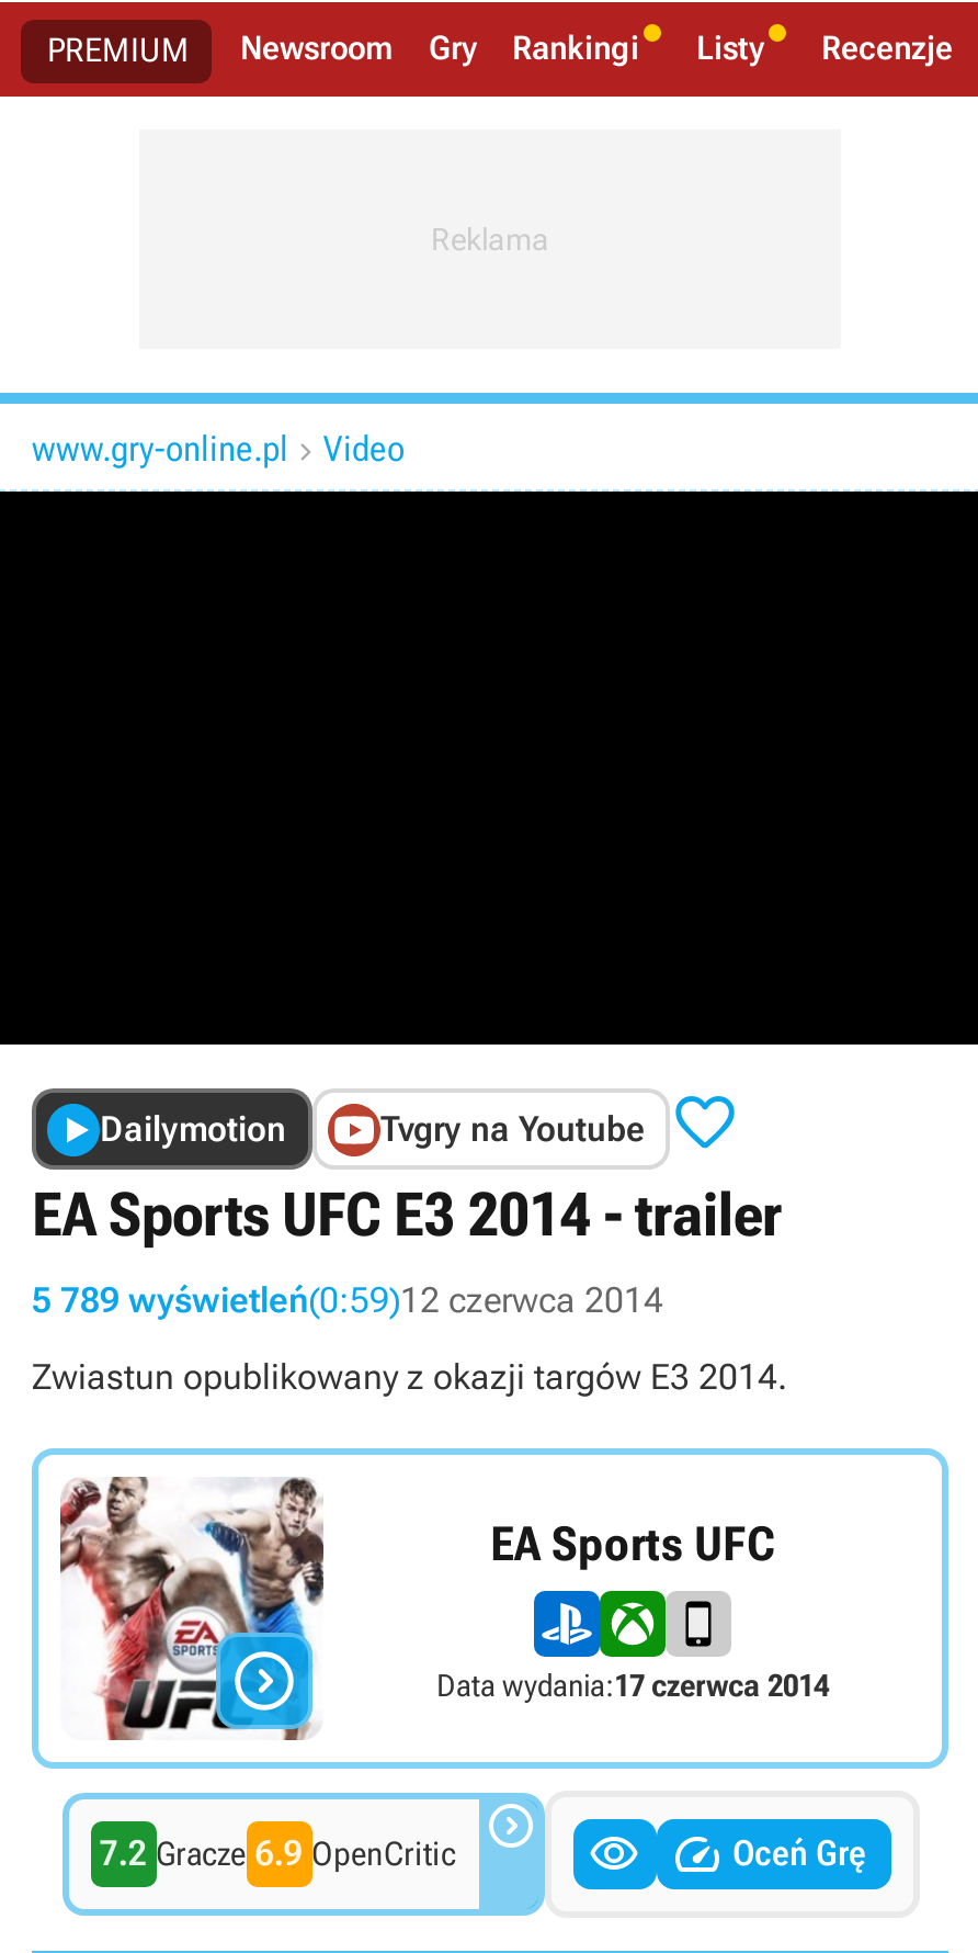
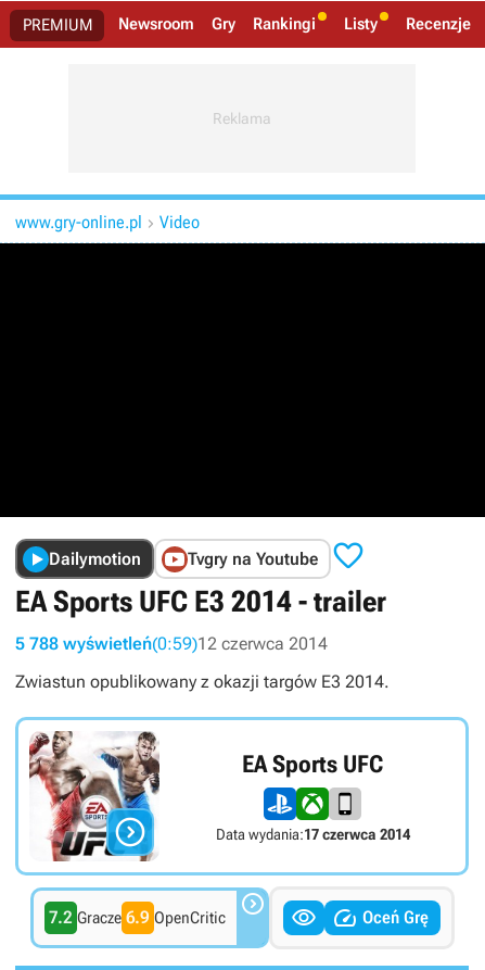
- 5 789 wyświetleń(0:59)12 czerwca 2014
+ 5 788 wyświetleń(0:59)12 czerwca 2014
